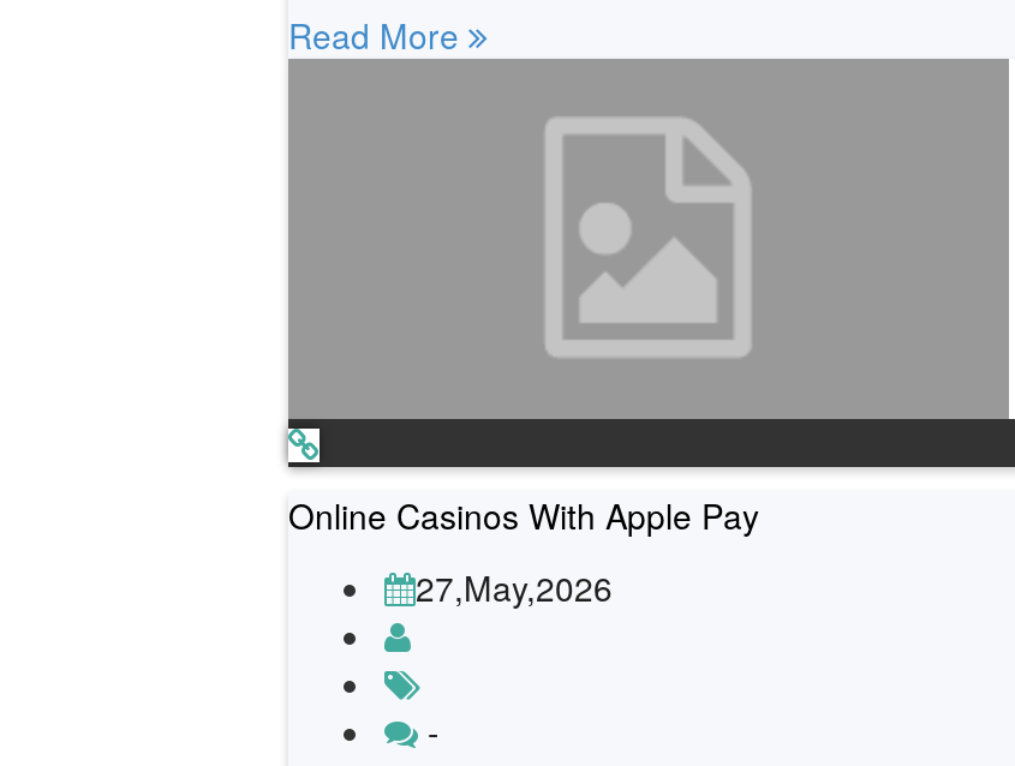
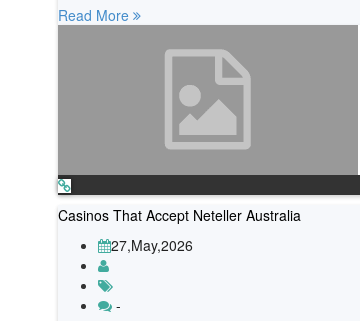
- Online Casinos With Apple Pay
+ Casinos That Accept Neteller Australia
